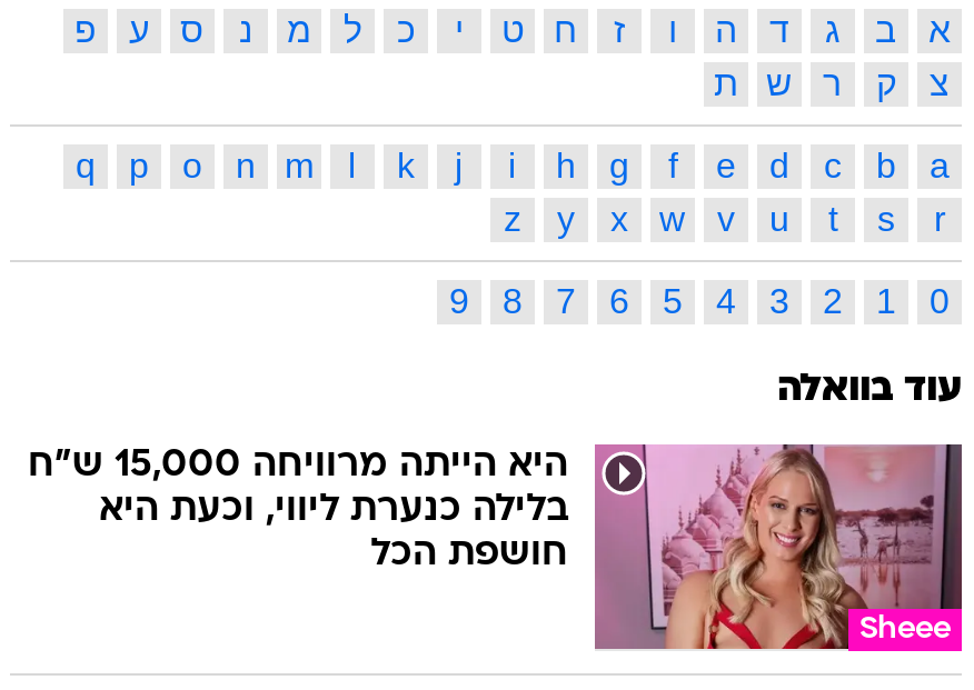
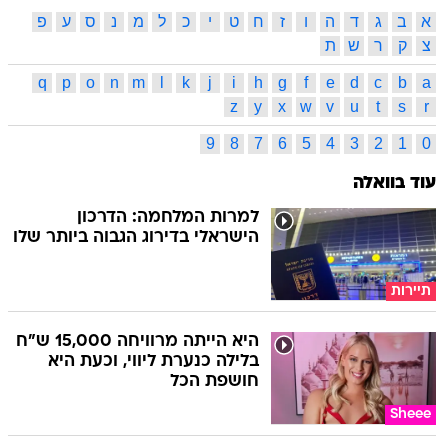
+ למרות המלחמה: הדרכון
+ הישראלי בדירוג הגבוה ביותר שלו

+ [image]
+ תיירות
